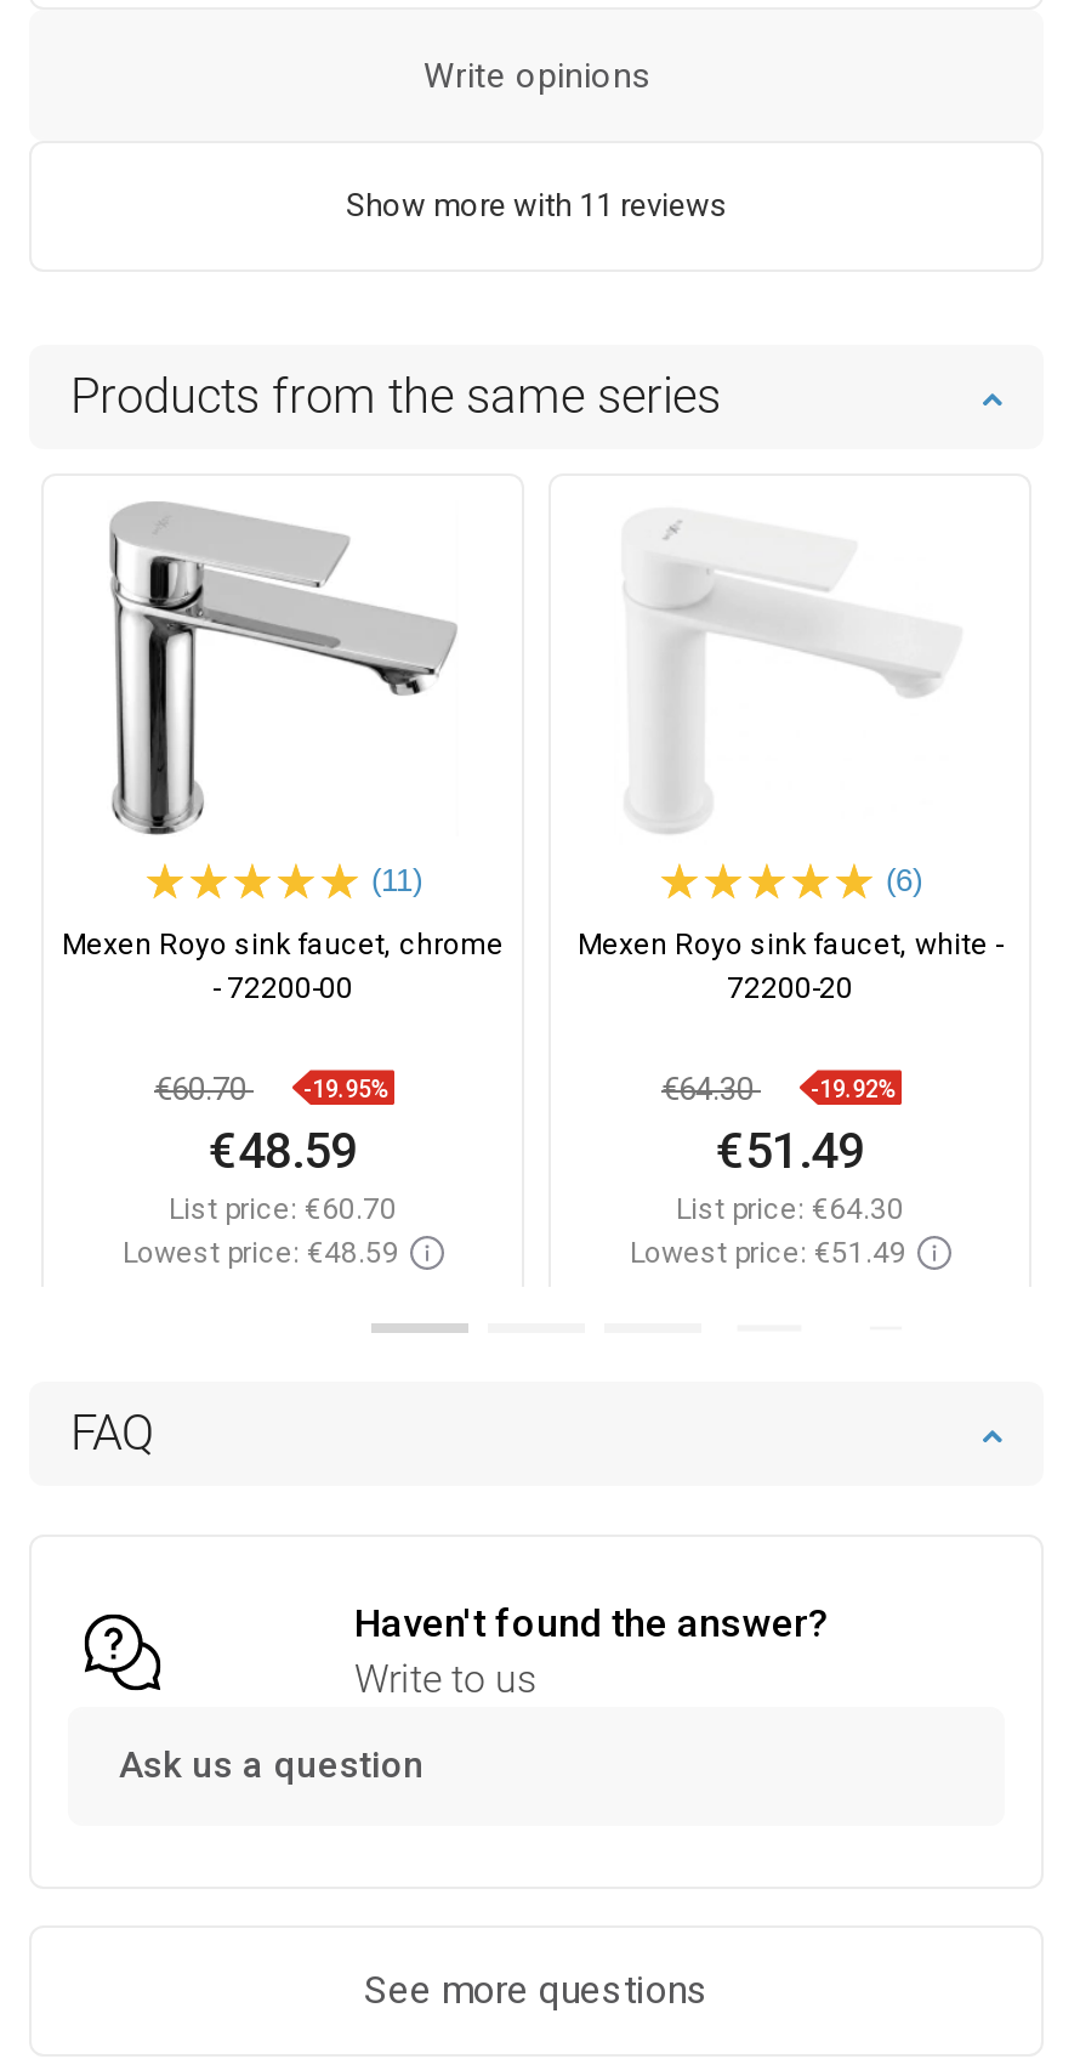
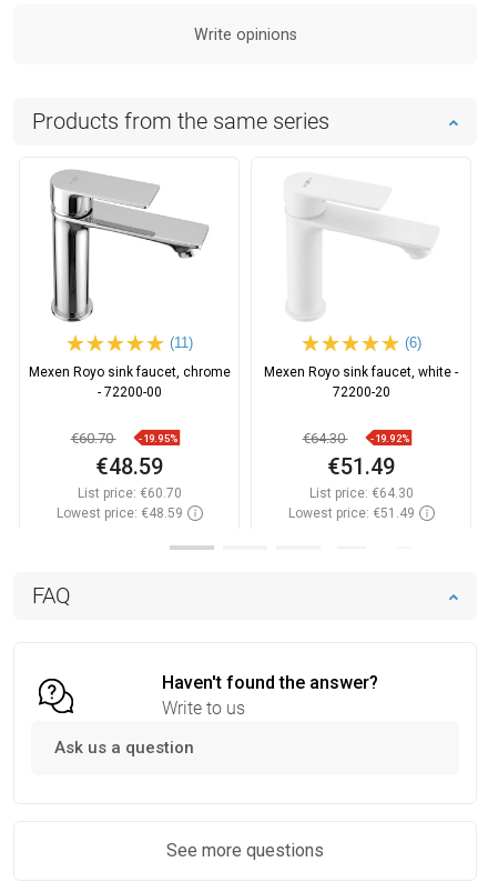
- Show more with 11 reviews
